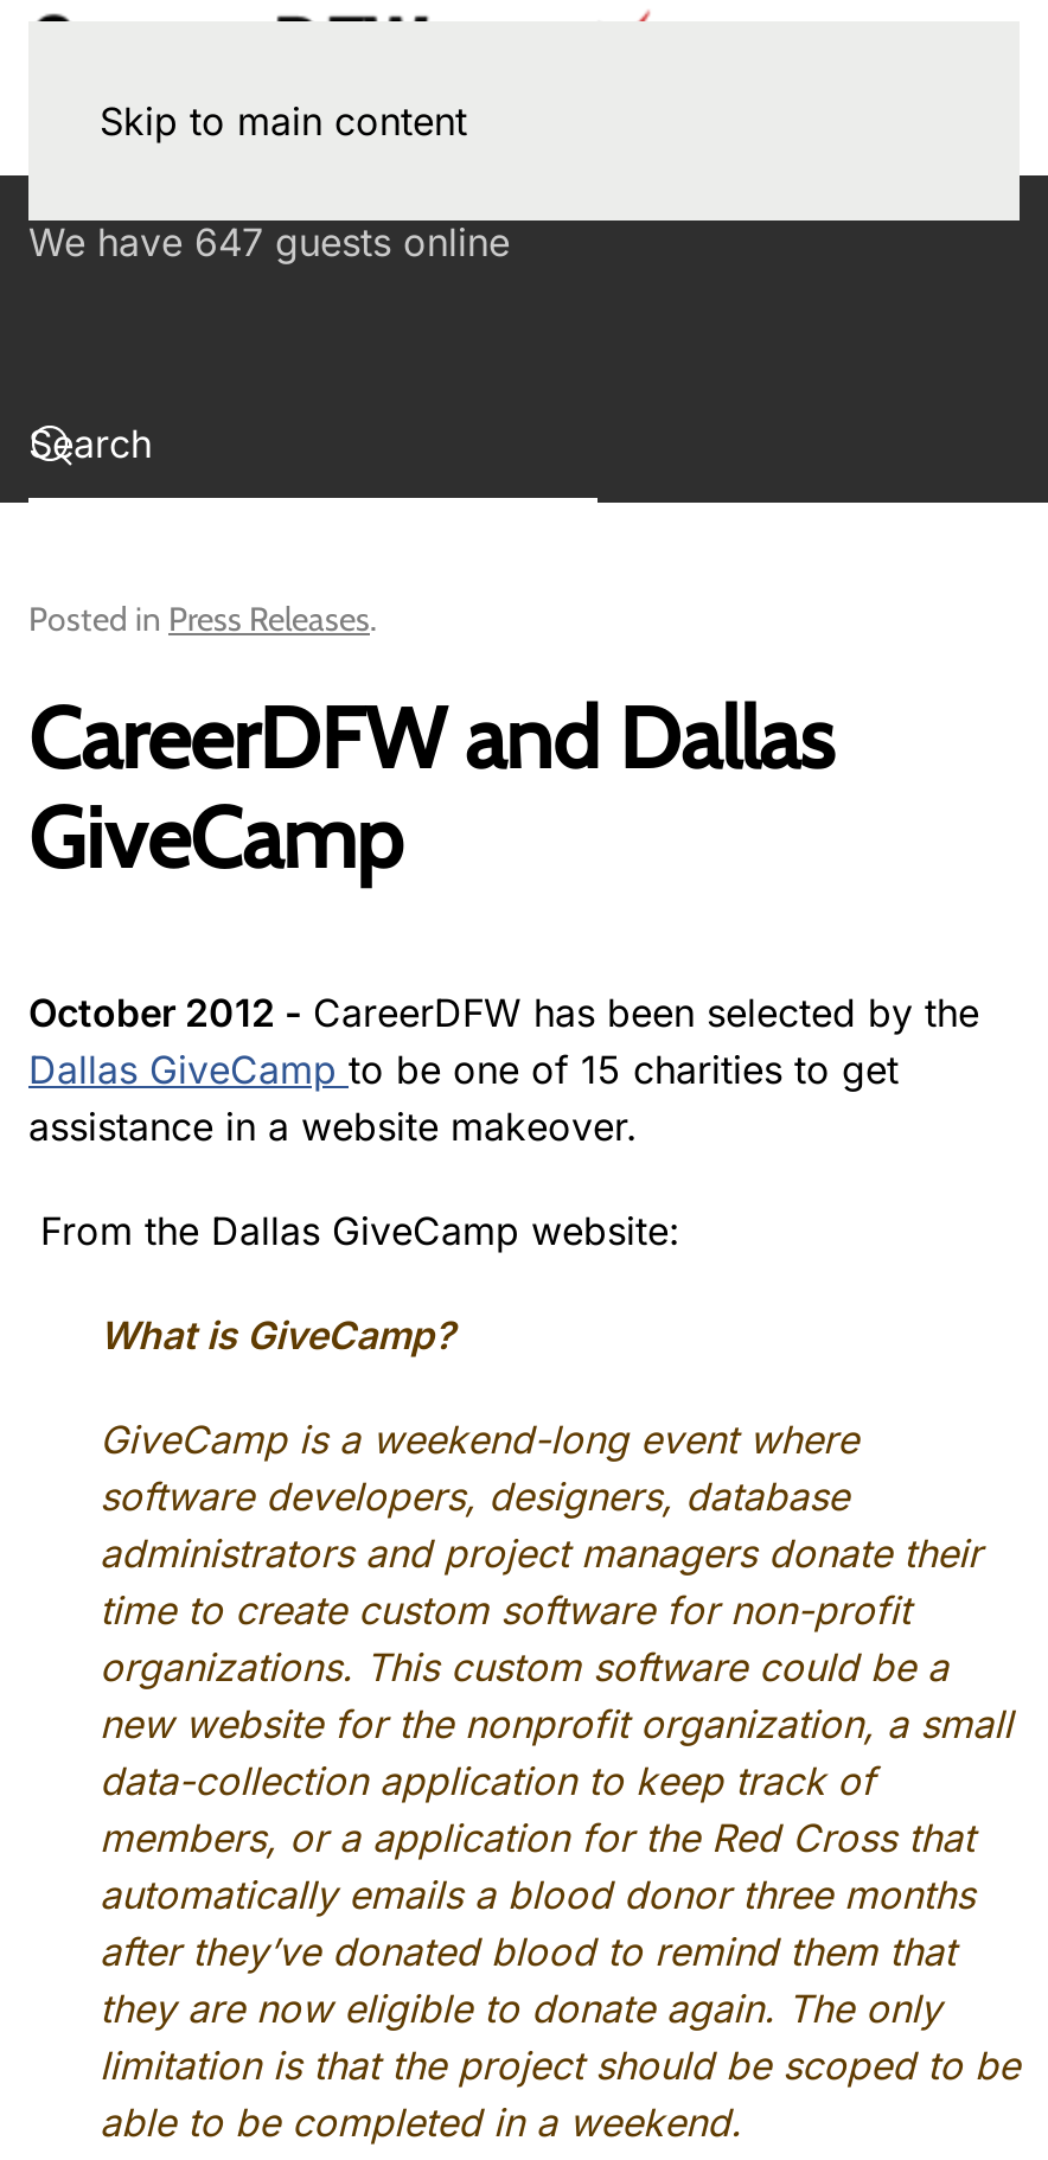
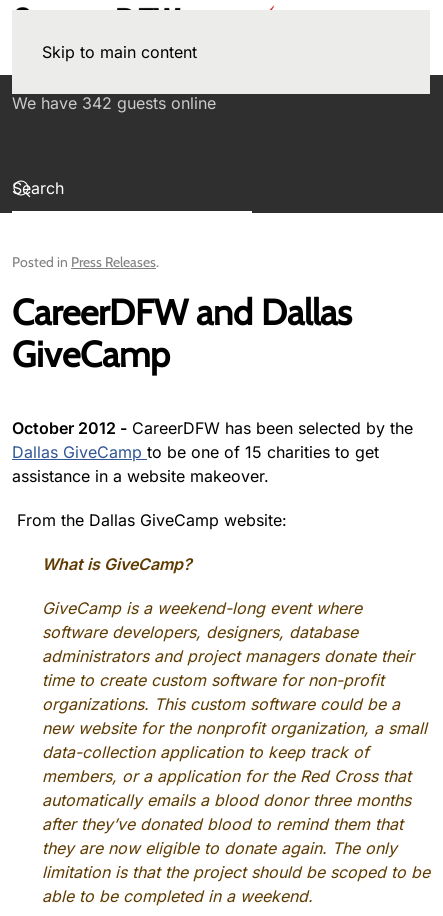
- We have 647 guests online
+ We have 342 guests online
